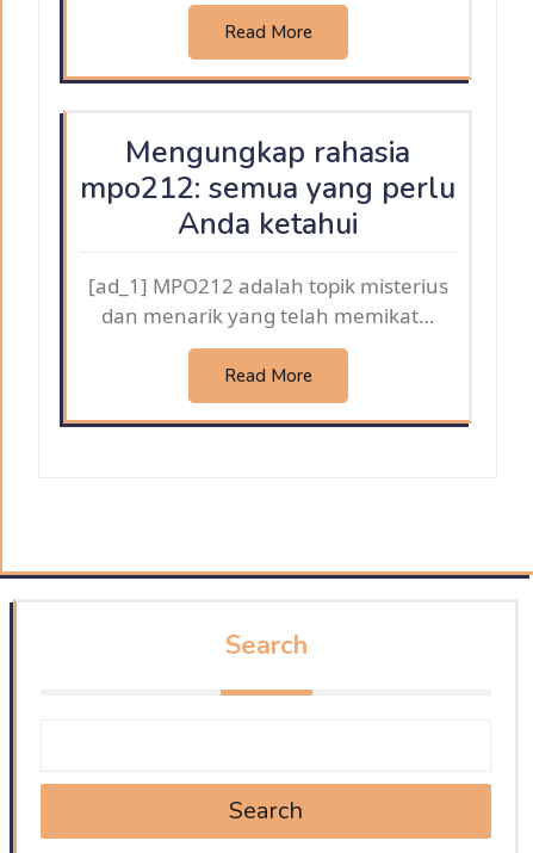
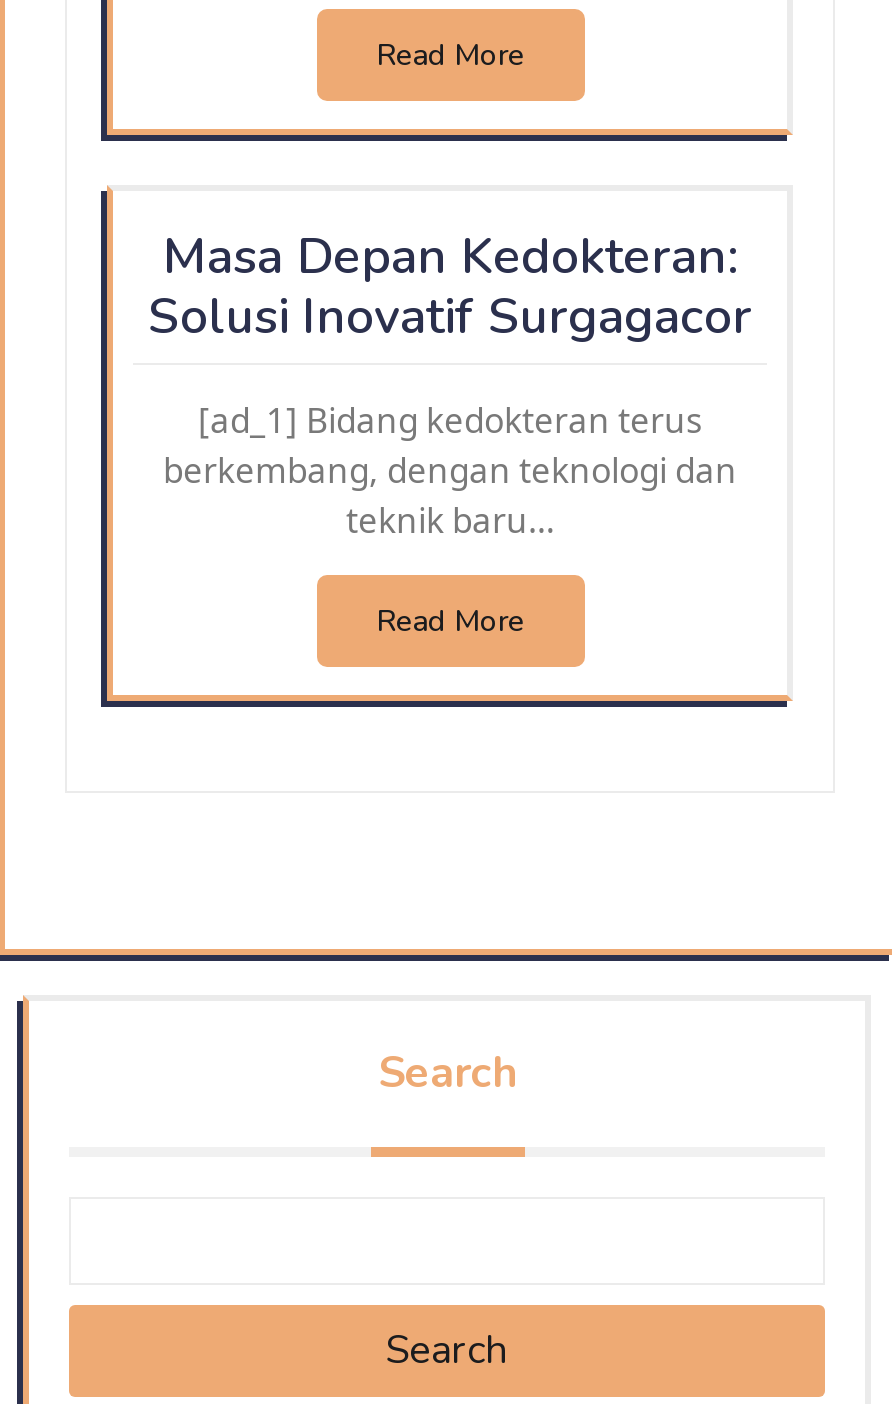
- Mengungkap rahasia
- mpo212: semua yang perlu
- Anda ketahui
+ Masa Depan Kedokteran:
+ Solusi Inovatif Surgagacor

- [ad_1] MPO212 adalah topik misterius
- dan menarik yang telah memikat…
+ [ad_1] Bidang kedokteran terus
+ berkembang, dengan teknologi dan
+ teknik baru…
